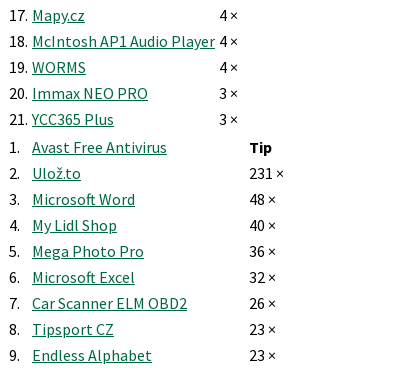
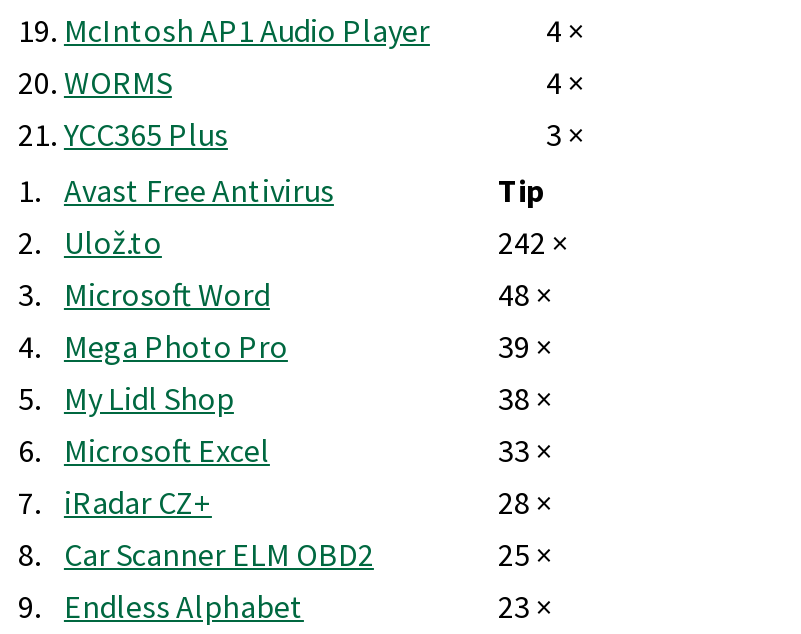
- 17. Mapy.cz
+ 19. McIntosh AP1 Audio Player

- 18. McIntosh AP1 Audio Player 4 ×
- 19. WORMS
+ 20. WORMS

- 20. Immax NEO PRO
- 3 ×

- 231 ×
+ 242 ×

- 4. My Lidl Shop
- 40 ×
- 5. Mega Photo Pro
- 36 ×
+ 4. Mega Photo Pro
+ 39 ×
+ 5. My Lidl Shop
+ 38 ×

- 32 ×
- 7. Car Scanner ELM OBD2
- 26 ×
- 8. Tipsport CZ
- 23 ×
+ 33 ×
+ 7. iRadar CZ+
+ 28 ×
+ 8. Car Scanner ELM OBD2
+ 25 ×
